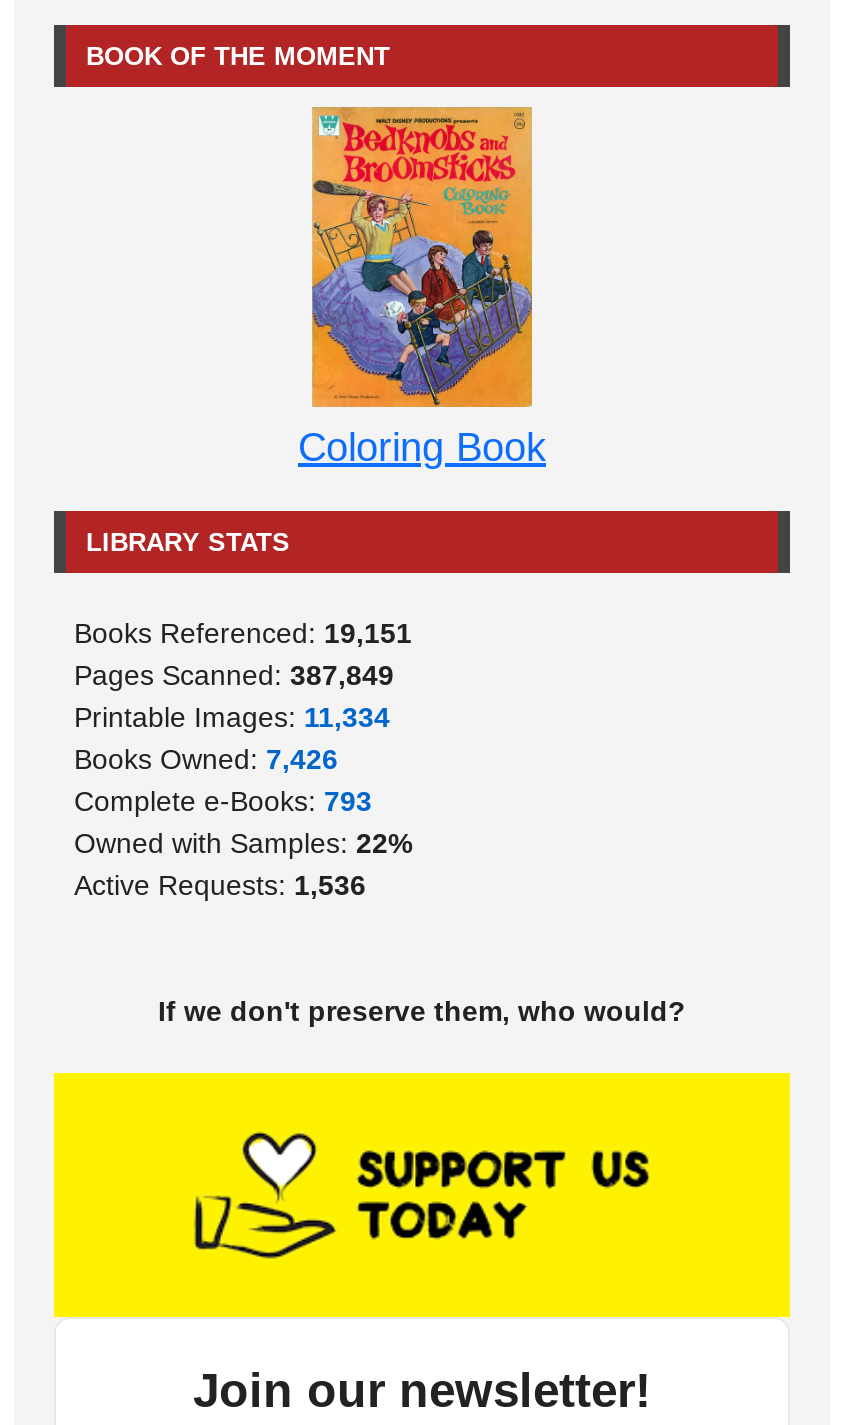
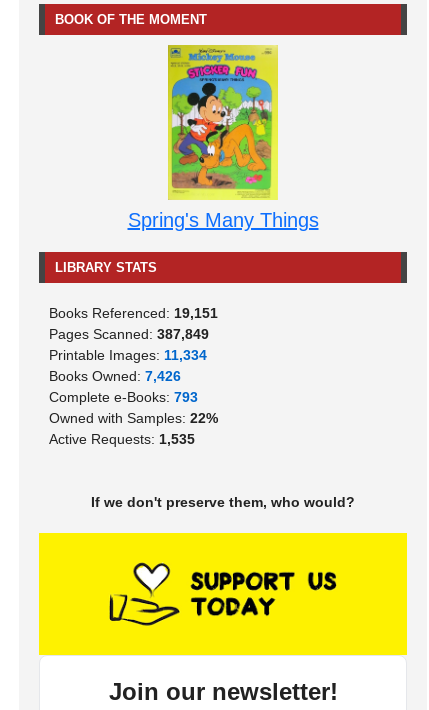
- [image]
- Coloring Book
+ [image]
+ Spring's Many Things

- Active Requests: 1,536
+ Active Requests: 1,535
